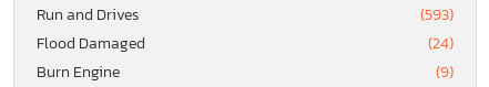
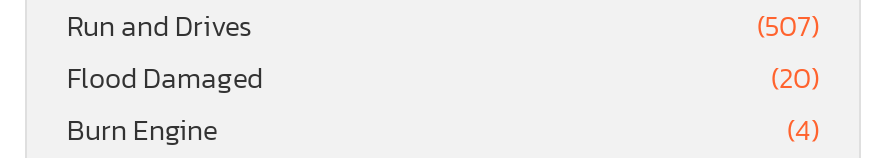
- (593)
+ (507)

- (24)
+ (20)

- (9)
+ (4)
